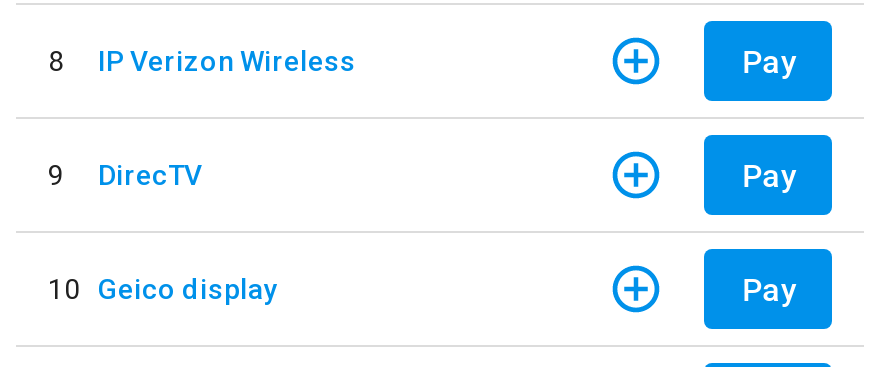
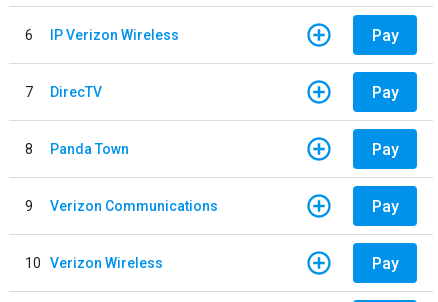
- 8 IP Verizon Wireless
+ 6 IP Verizon Wireless

- 9 DirecTV
+ 7 DirecTV

- 10 Geico display
+ 8
+ Panda Town
+ Pay
+ 9
+ Verizon Communications
+ Pay
+ 10 Verizon Wireless
